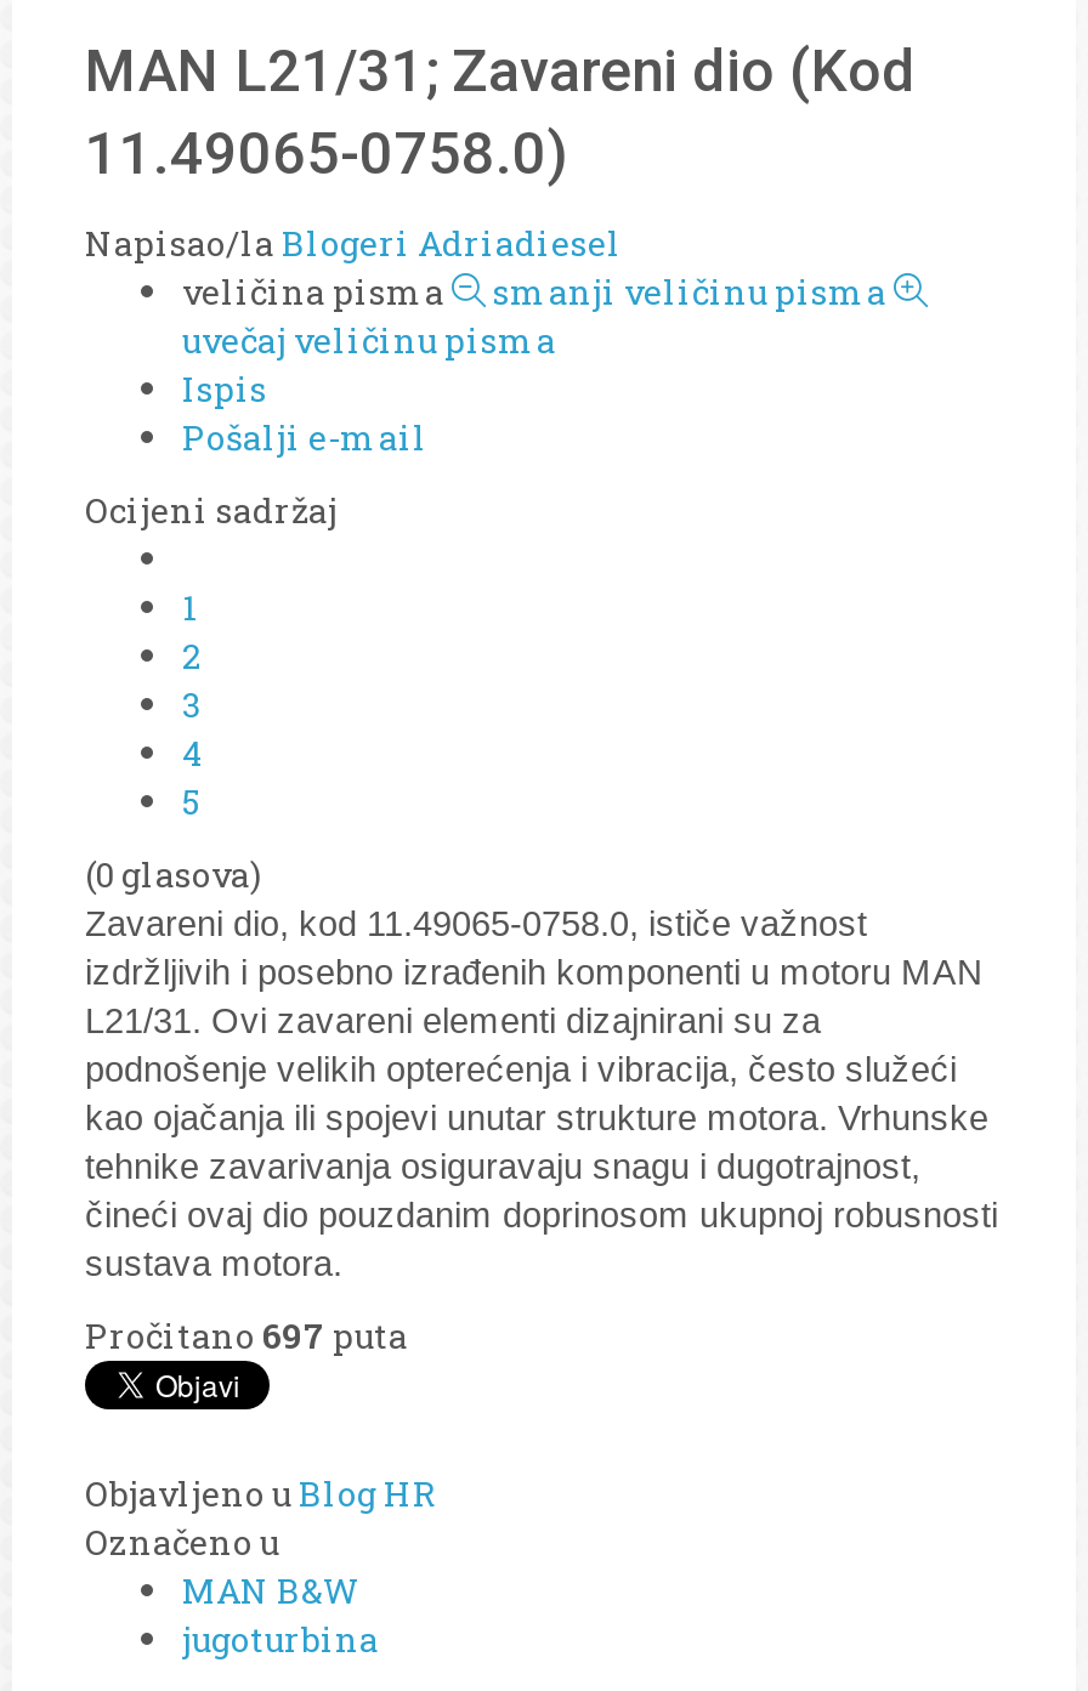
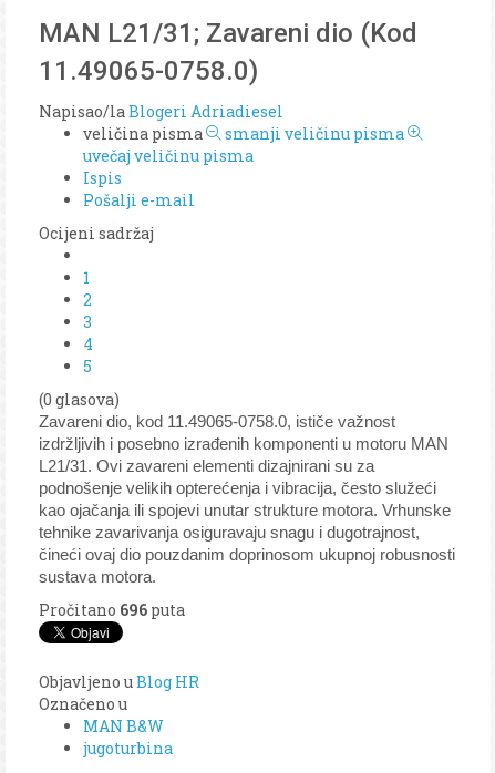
- Pročitano 697 puta
+ Pročitano 696 puta
